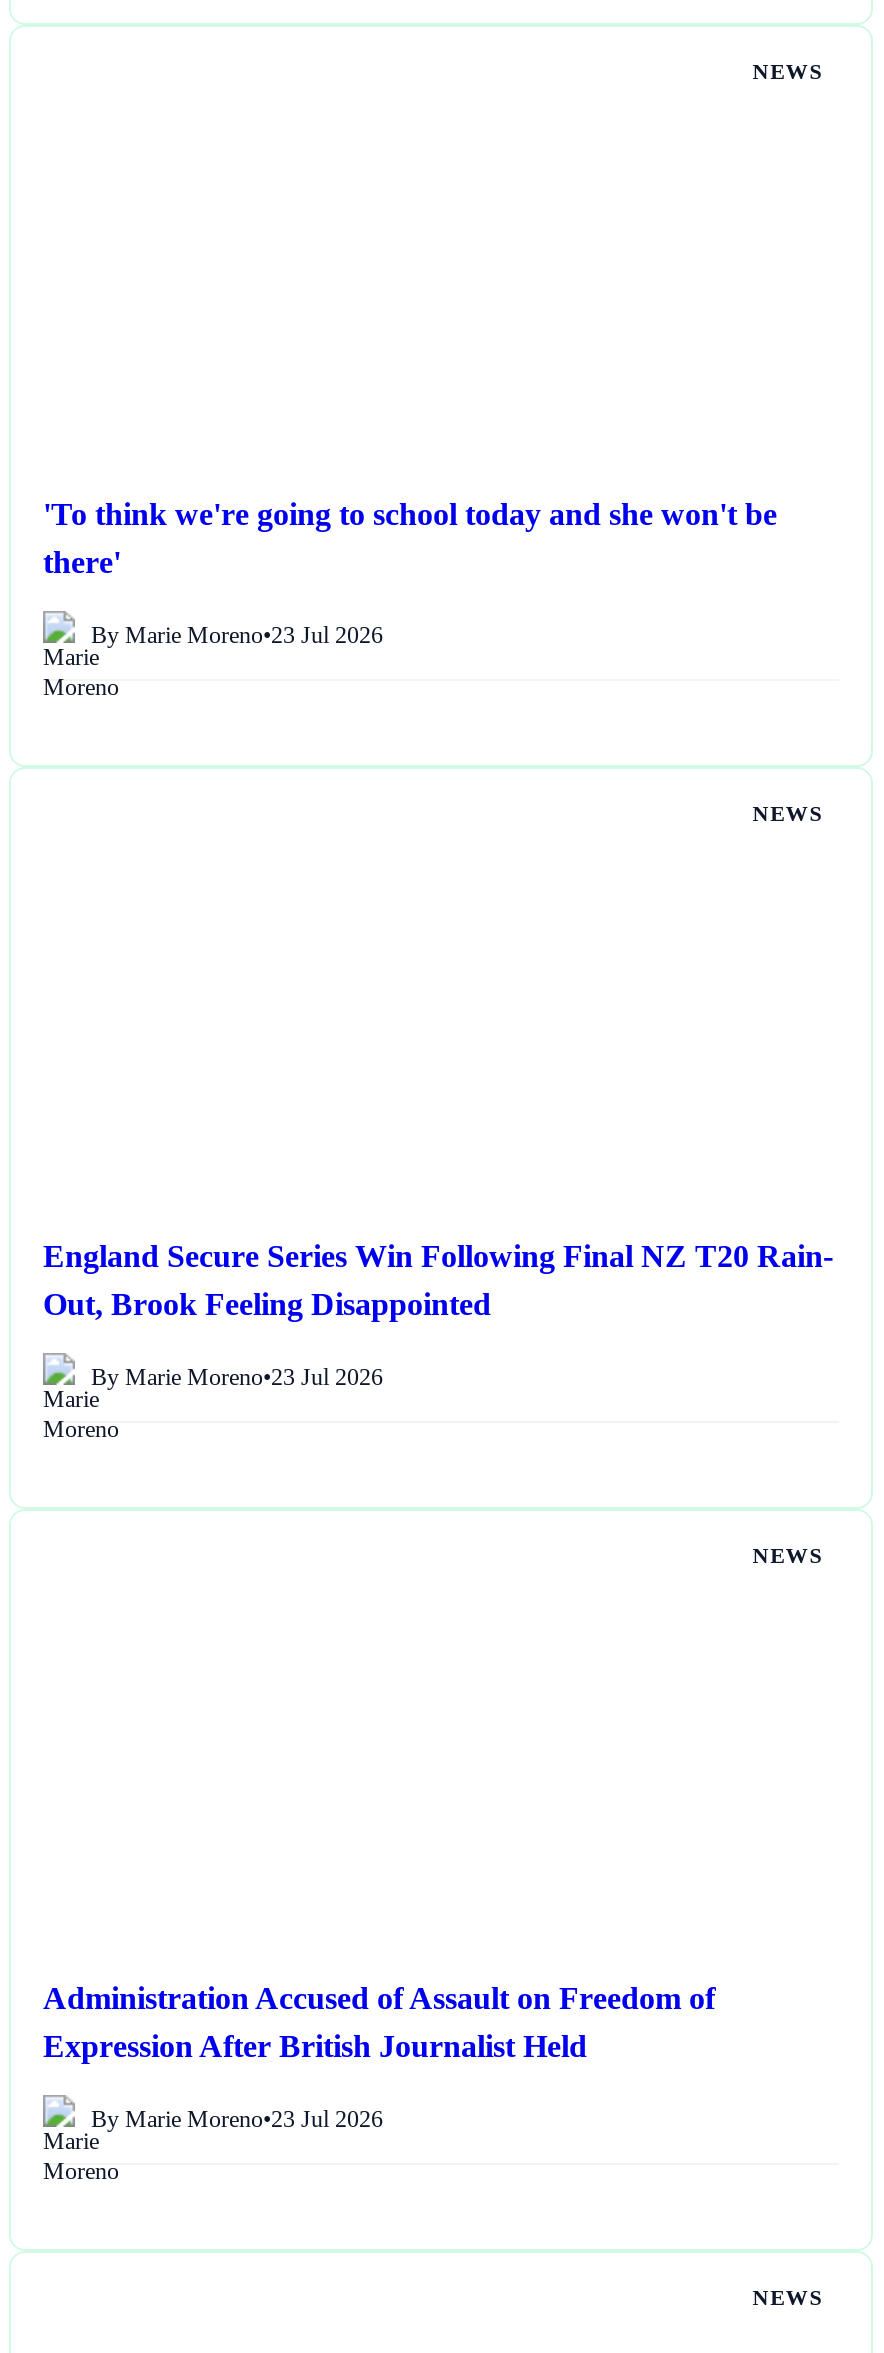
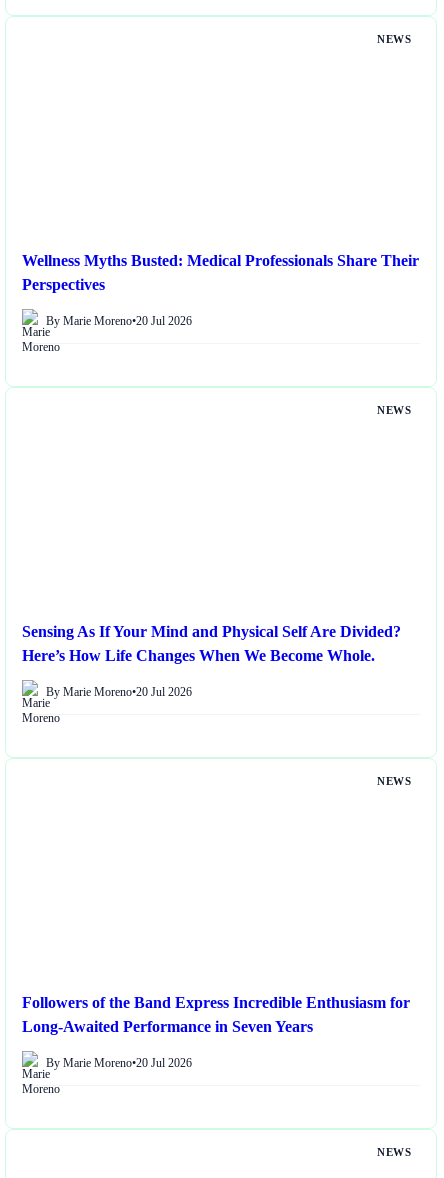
- 'To think we're going to school today and she won't be
- there'
+ Wellness Myths Busted: Medical Professionals Share Their
+ Perspectives

- By Marie Moreno•23 Jul 2026
+ By Marie Moreno•20 Jul 2026

- England Secure Series Win Following Final NZ T20 Rain-
- Out, Brook Feeling Disappointed
+ Sensing As If Your Mind and Physical Self Are Divided?
+ Here’s How Life Changes When We Become Whole.

- By Marie Moreno•23 Jul 2026
+ By Marie Moreno•20 Jul 2026

- Administration Accused of Assault on Freedom of
- Expression After British Journalist Held
+ Followers of the Band Express Incredible Enthusiasm for
+ Long-Awaited Performance in Seven Years

- By Marie Moreno•23 Jul 2026
+ By Marie Moreno•20 Jul 2026
